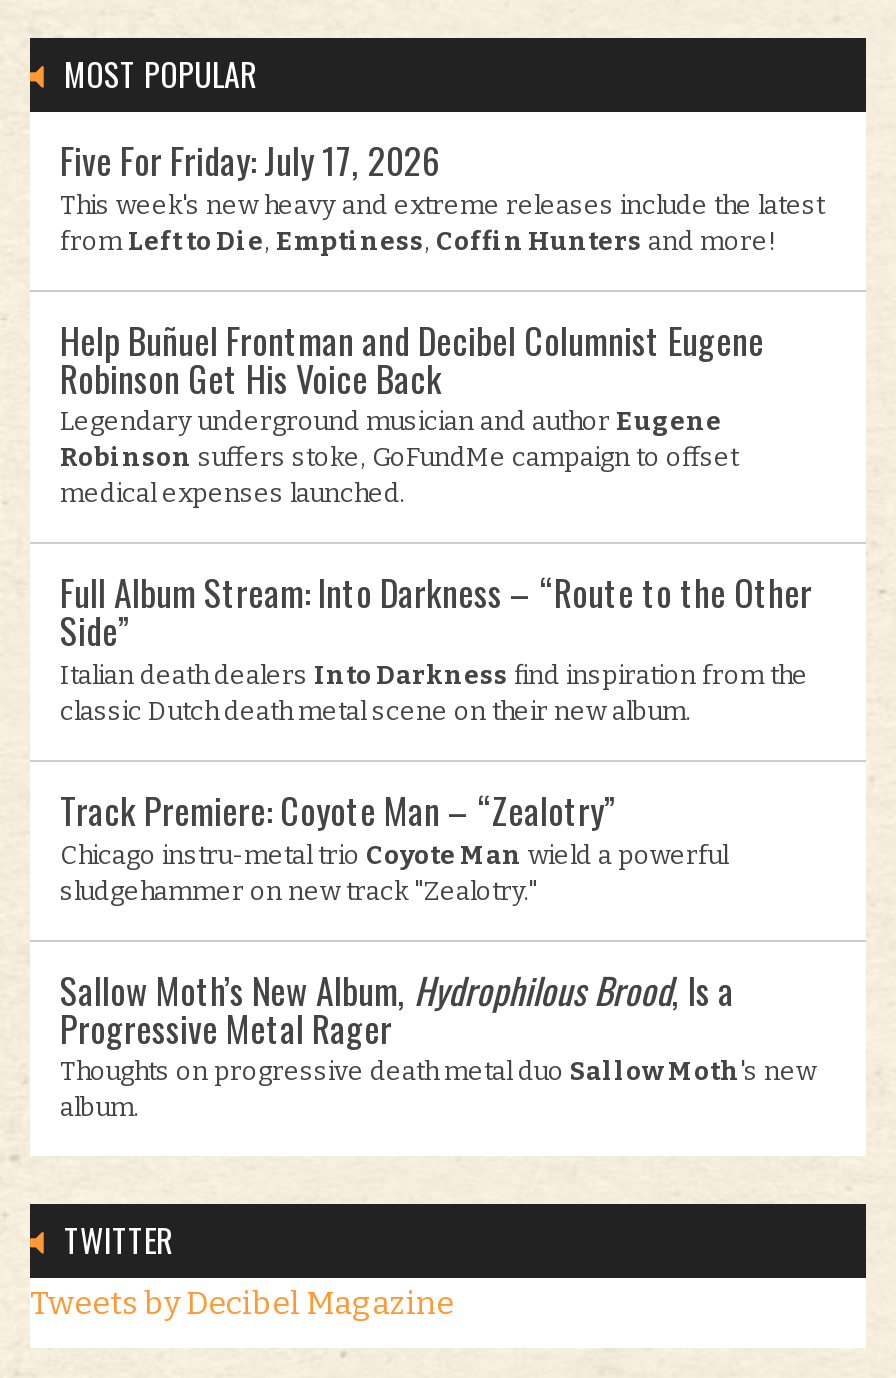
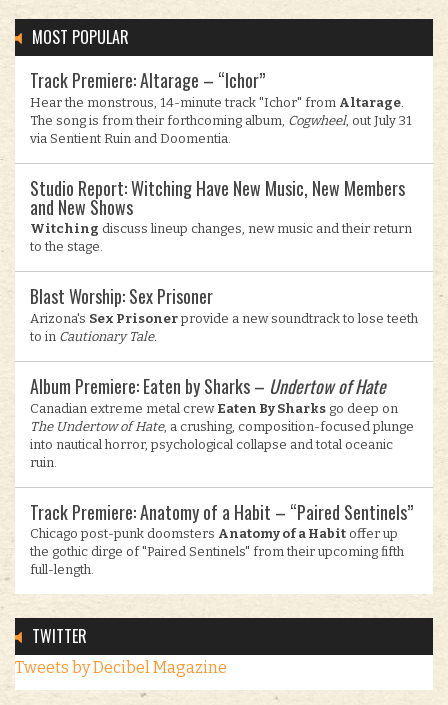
- Five For Friday: July 17, 2026
- This week's new heavy and extreme releases include the latest
- from Left to Die, Emptiness, Coffin Hunters and more!
+ Track Premiere: Altarage – “Ichor”
+ Hear the monstrous, 14-minute track "Ichor" from Altarage.
+ The song is from their forthcoming album, Cogwheel, out July 31
+ via Sentient Ruin and Doomentia.

- Help Buñuel Frontman and Decibel Columnist Eugene
- Robinson Get His Voice Back
- Legendary underground musician and author Eugene
- Robinson suffers stoke, GoFundMe campaign to offset
- medical expenses launched.
+ Studio Report: Witching Have New Music, New Members
+ and New Shows
+ Witching discuss lineup changes, new music and their return
+ to the stage.

- Full Album Stream: Into Darkness – “Route to the Other
- Side”
- Italian death dealers Into Darkness find inspiration from the
- classic Dutch death metal scene on their new album.
+ Blast Worship: Sex Prisoner
+ Arizona's Sex Prisoner provide a new soundtrack to lose teeth
+ to in Cautionary Tale.

- Track Premiere: Coyote Man – “Zealotry”
- Chicago instru-metal trio Coyote Man wield a powerful
- sludgehammer on new track "Zealotry."
+ Album Premiere: Eaten by Sharks – Undertow of Hate
+ Canadian extreme metal crew Eaten By Sharks go deep on
+ The Undertow of Hate, a crushing, composition-focused plunge
+ into nautical horror, psychological collapse and total oceanic
+ ruin.

- Sallow Moth’s New Album, Hydrophilous Brood, Is a
- Progressive Metal Rager
- Thoughts on progressive death metal duo Sallow Moth's new
- album.
+ Track Premiere: Anatomy of a Habit – “Paired Sentinels”
+ Chicago post-punk doomsters Anatomy of a Habit offer up
+ the gothic dirge of "Paired Sentinels" from their upcoming fifth
+ full-length.
